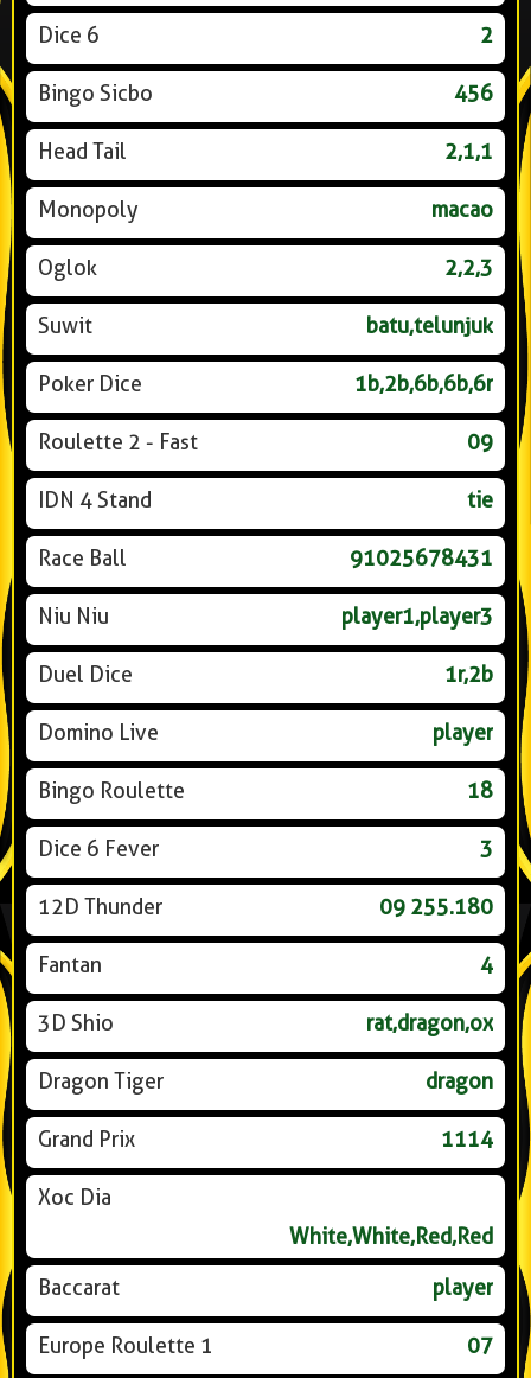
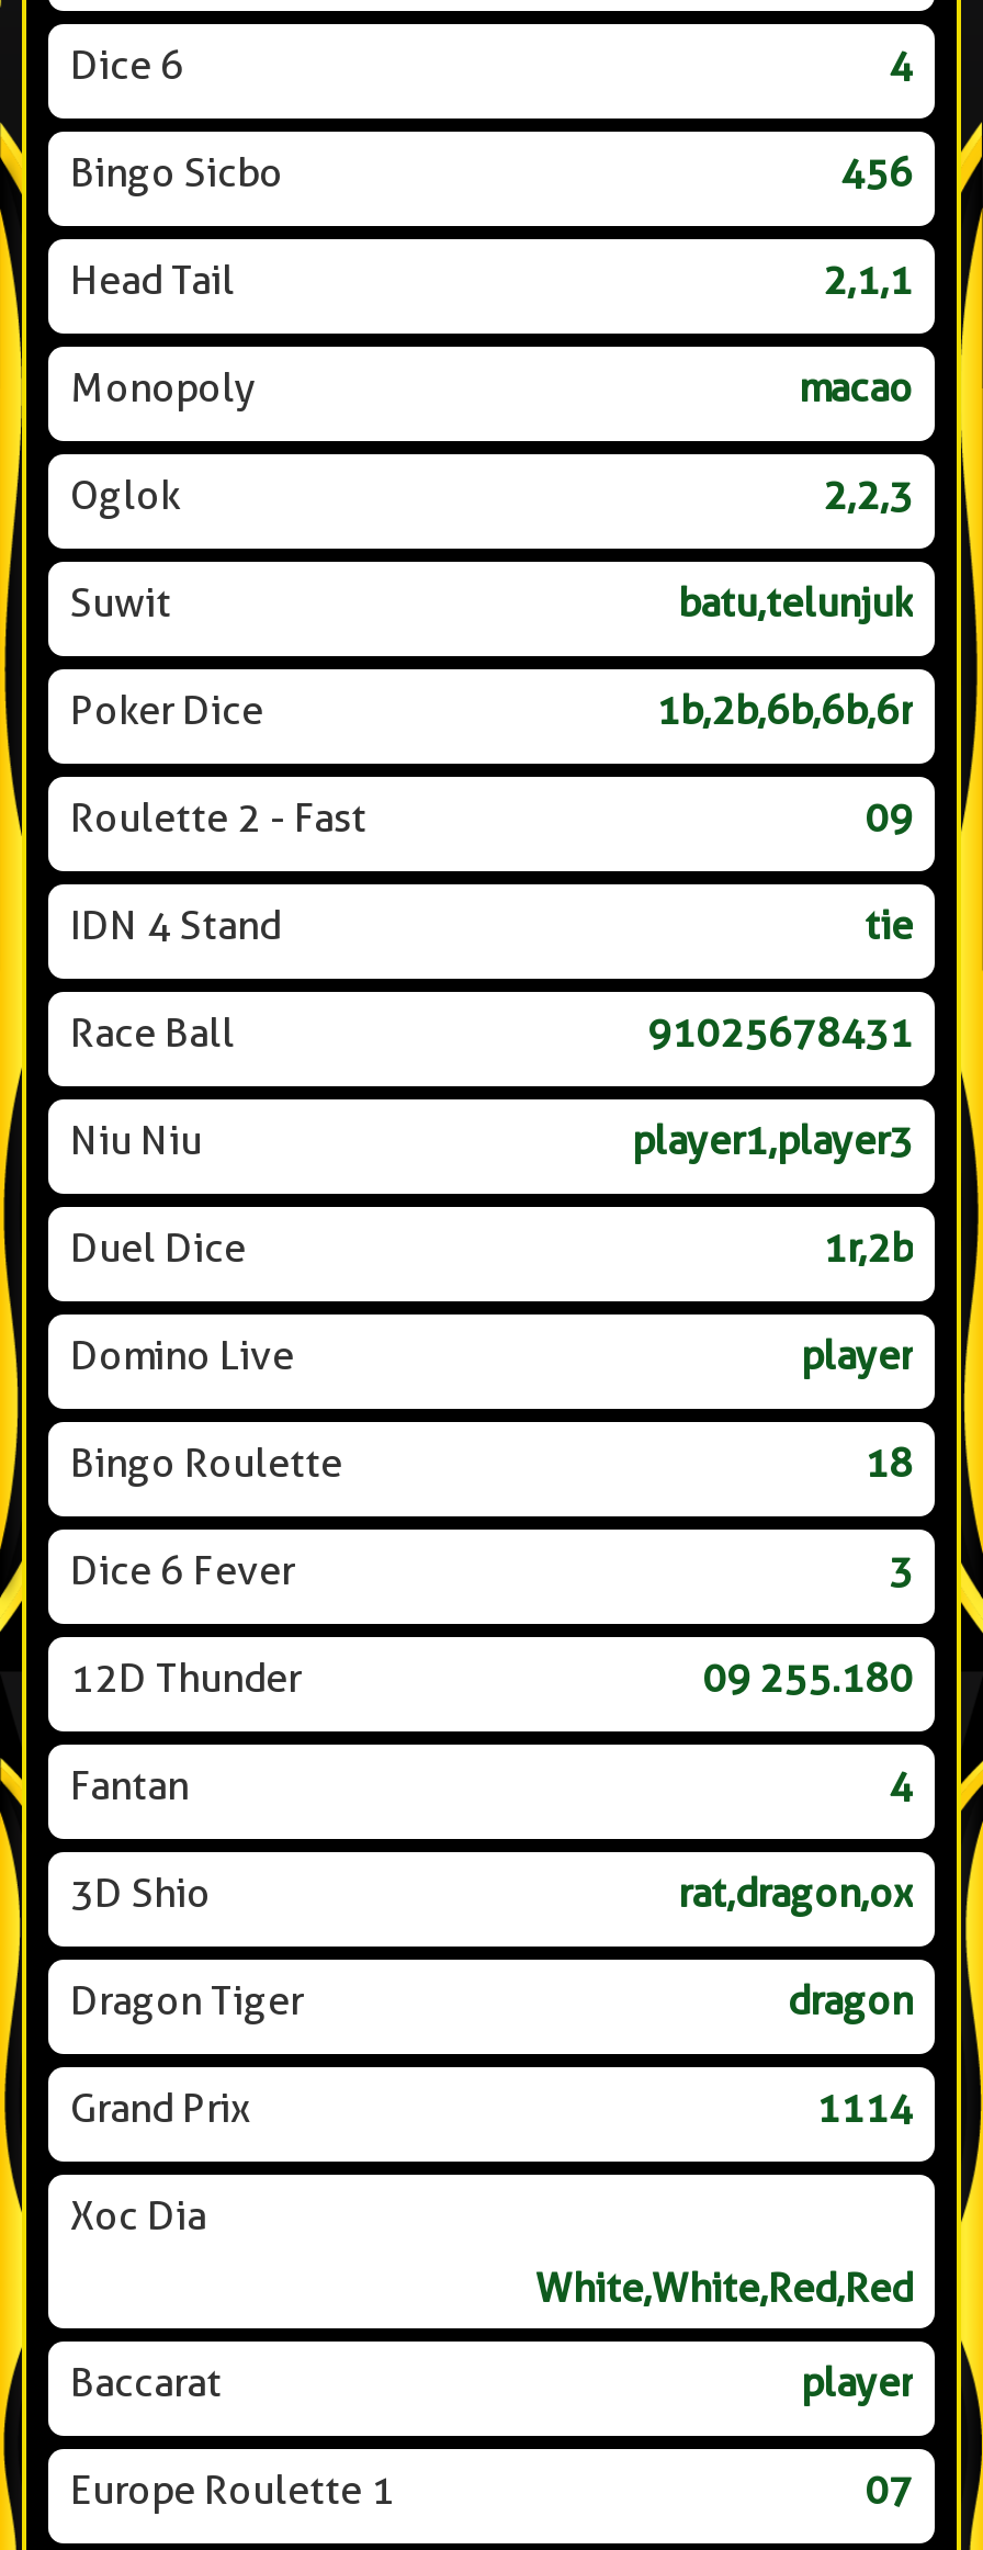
- 2
+ 4
